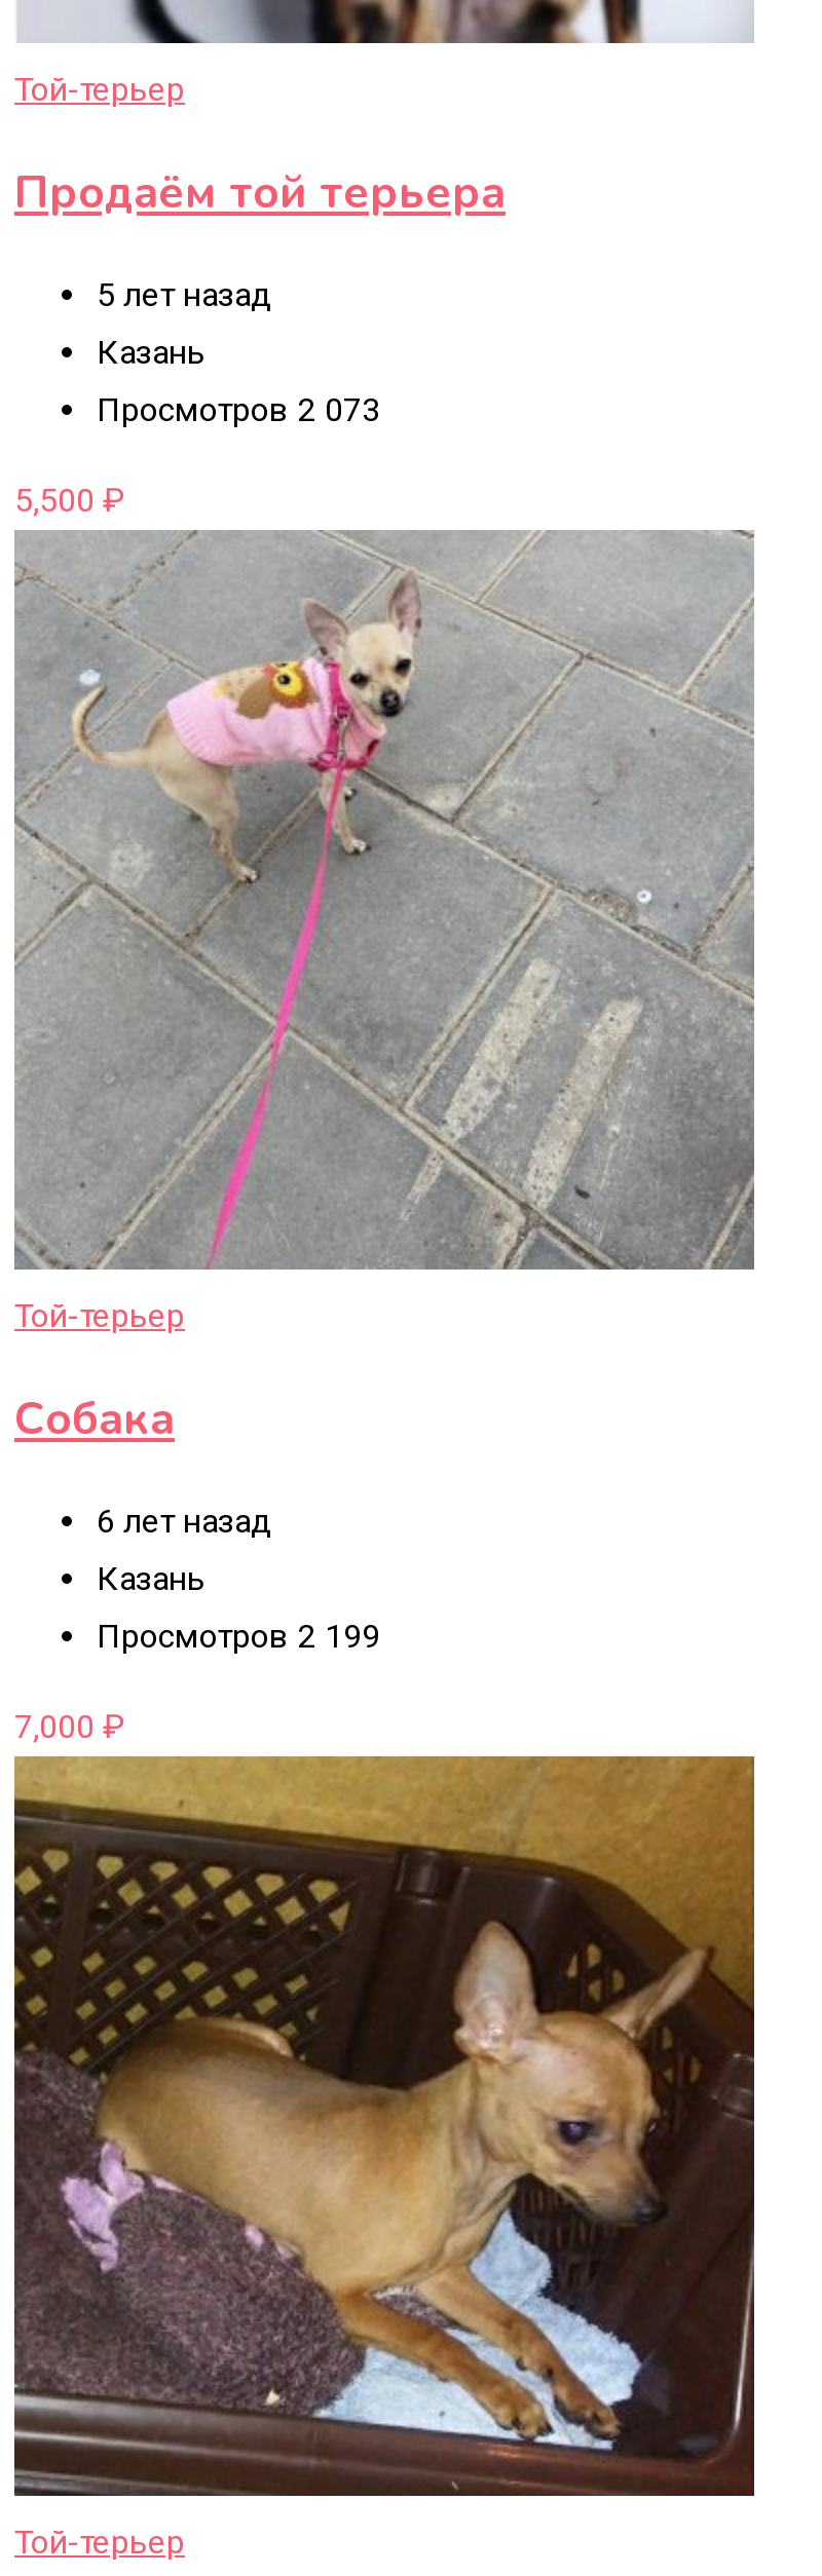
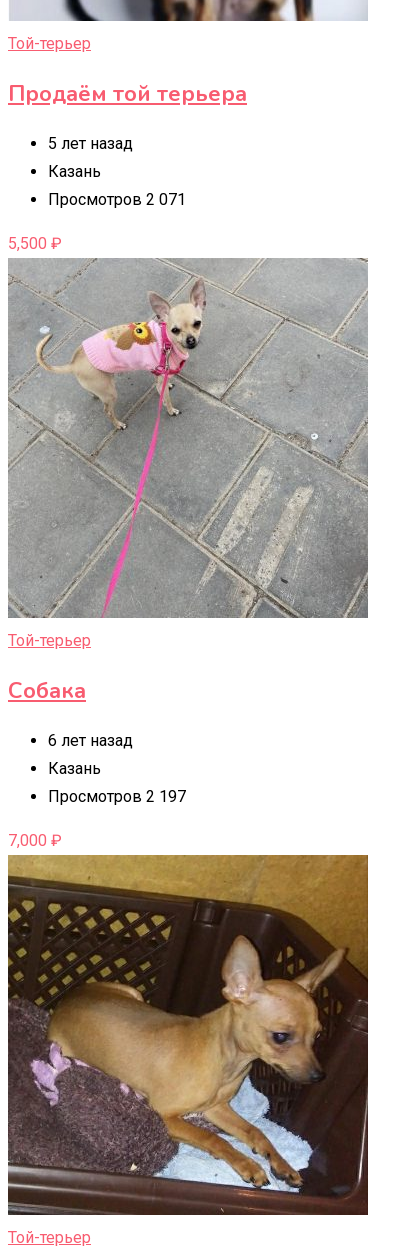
- Просмотров 2 073
+ Просмотров 2 071

- Просмотров 2 199
+ Просмотров 2 197
